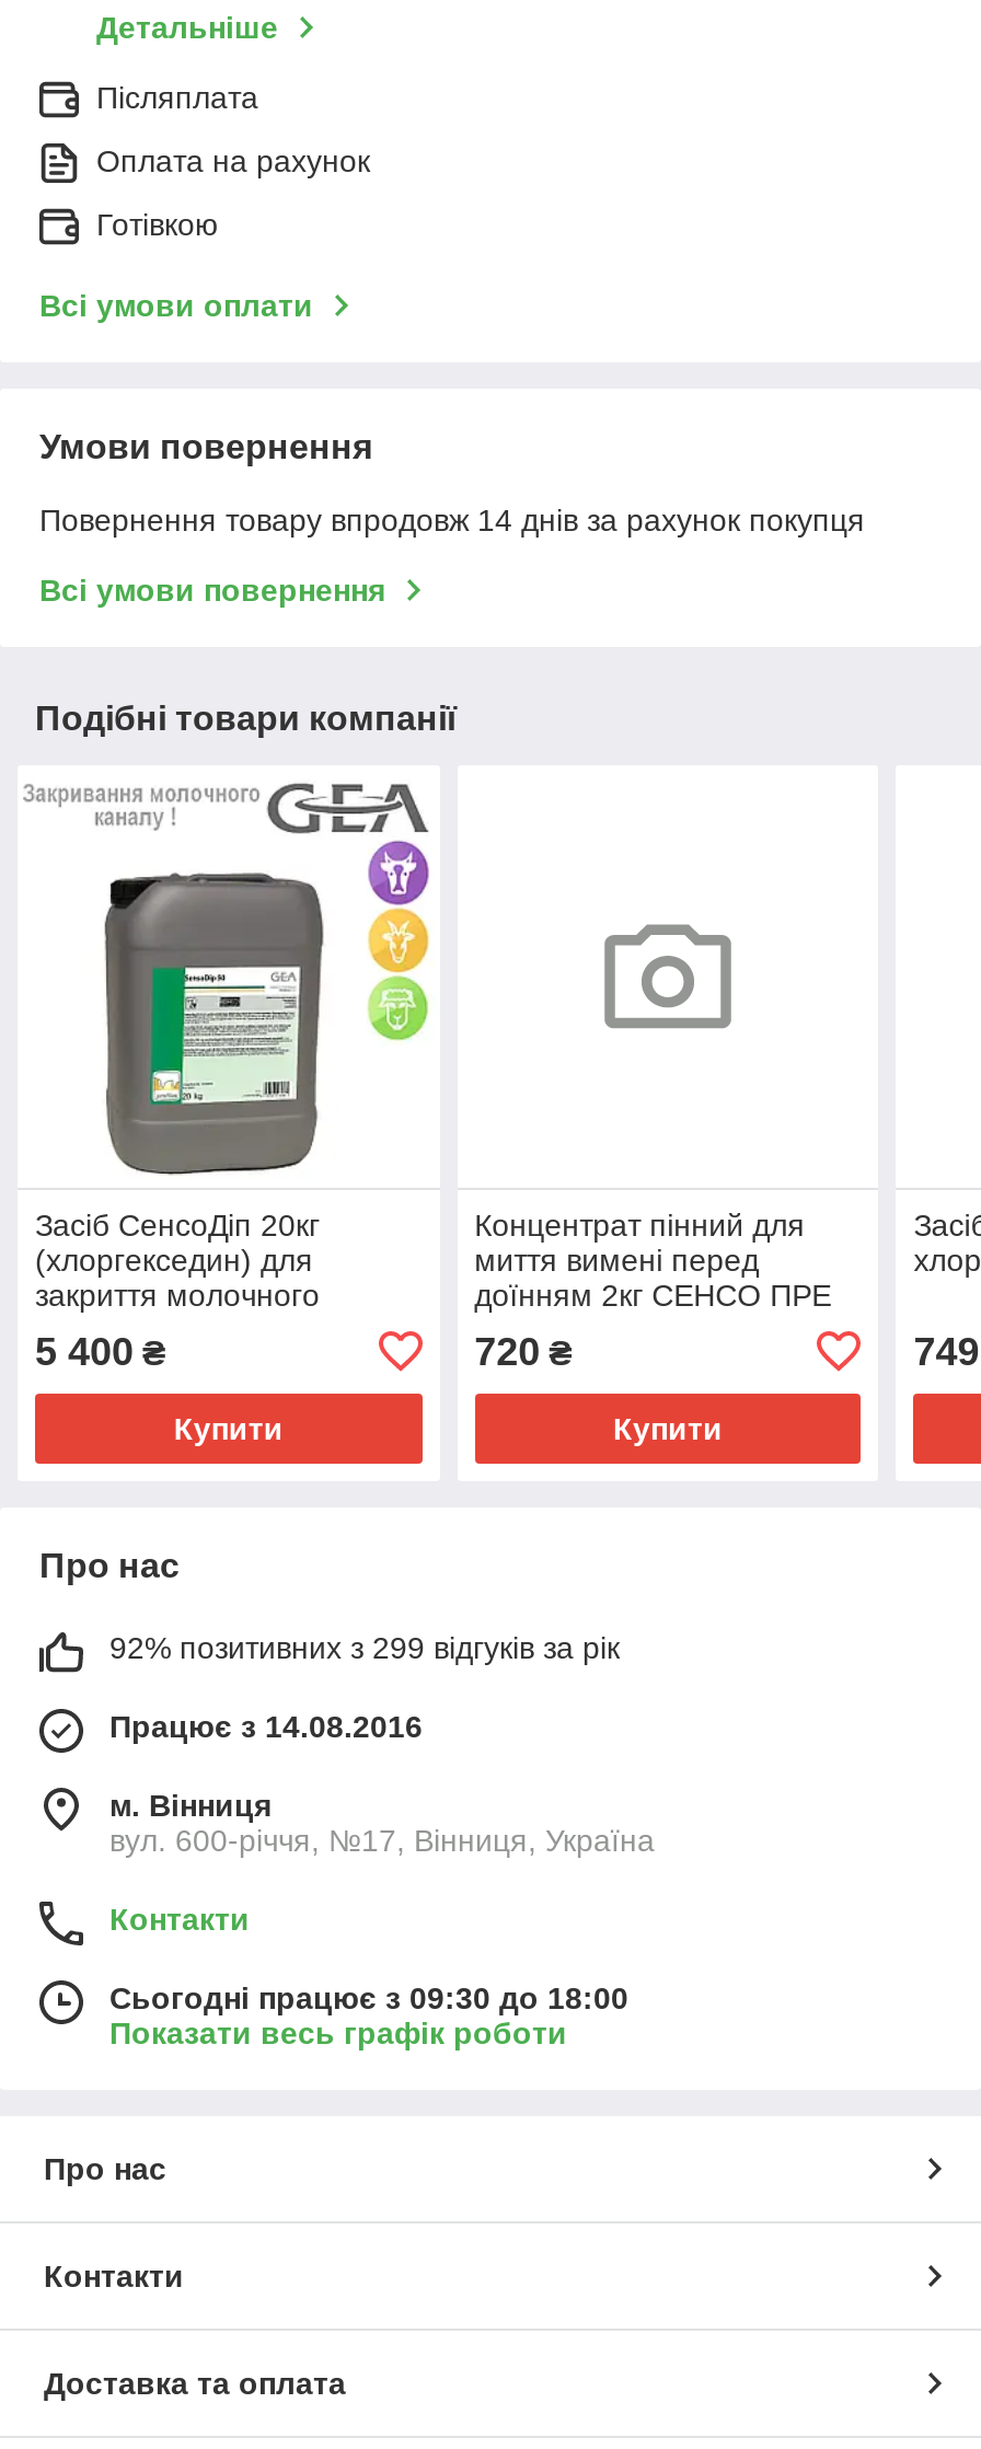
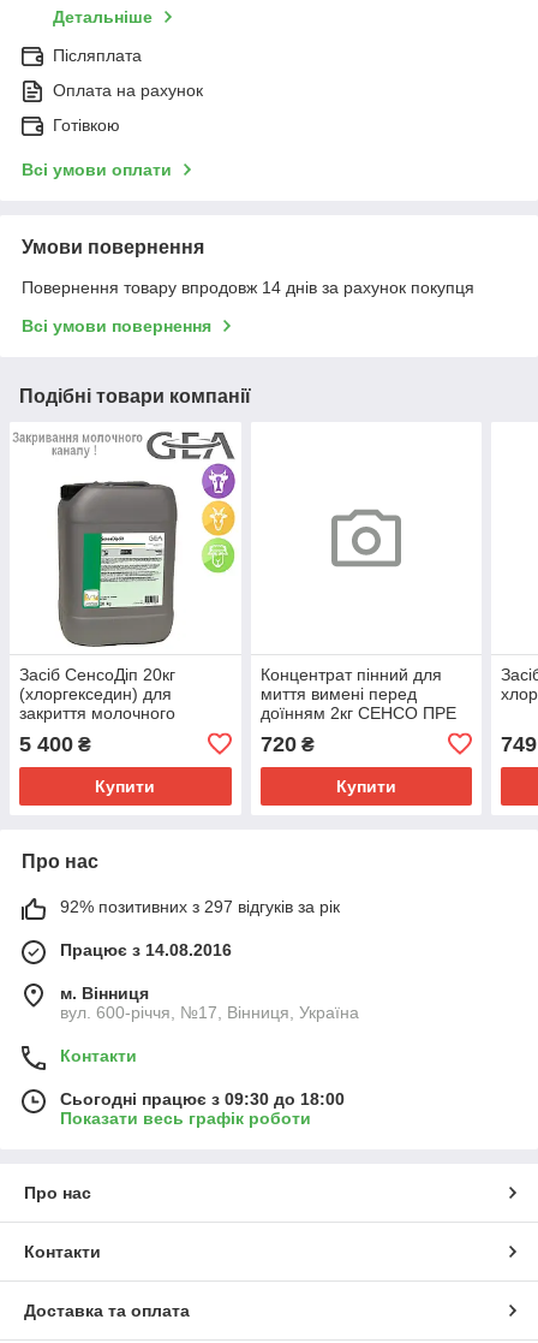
- 92% позитивних з 299 відгуків за рік
+ 92% позитивних з 297 відгуків за рік
